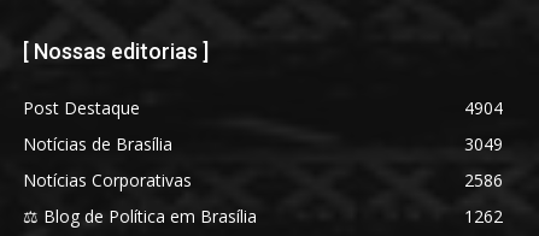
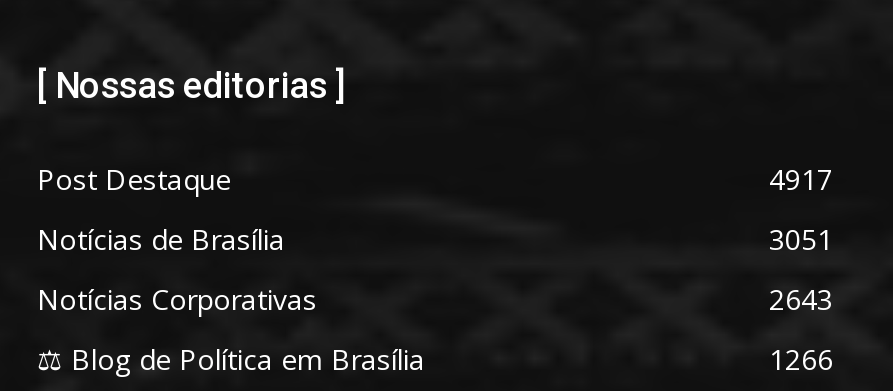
- 4904
+ 4917

- 3049
+ 3051

- 2586
+ 2643

- 1262
+ 1266
